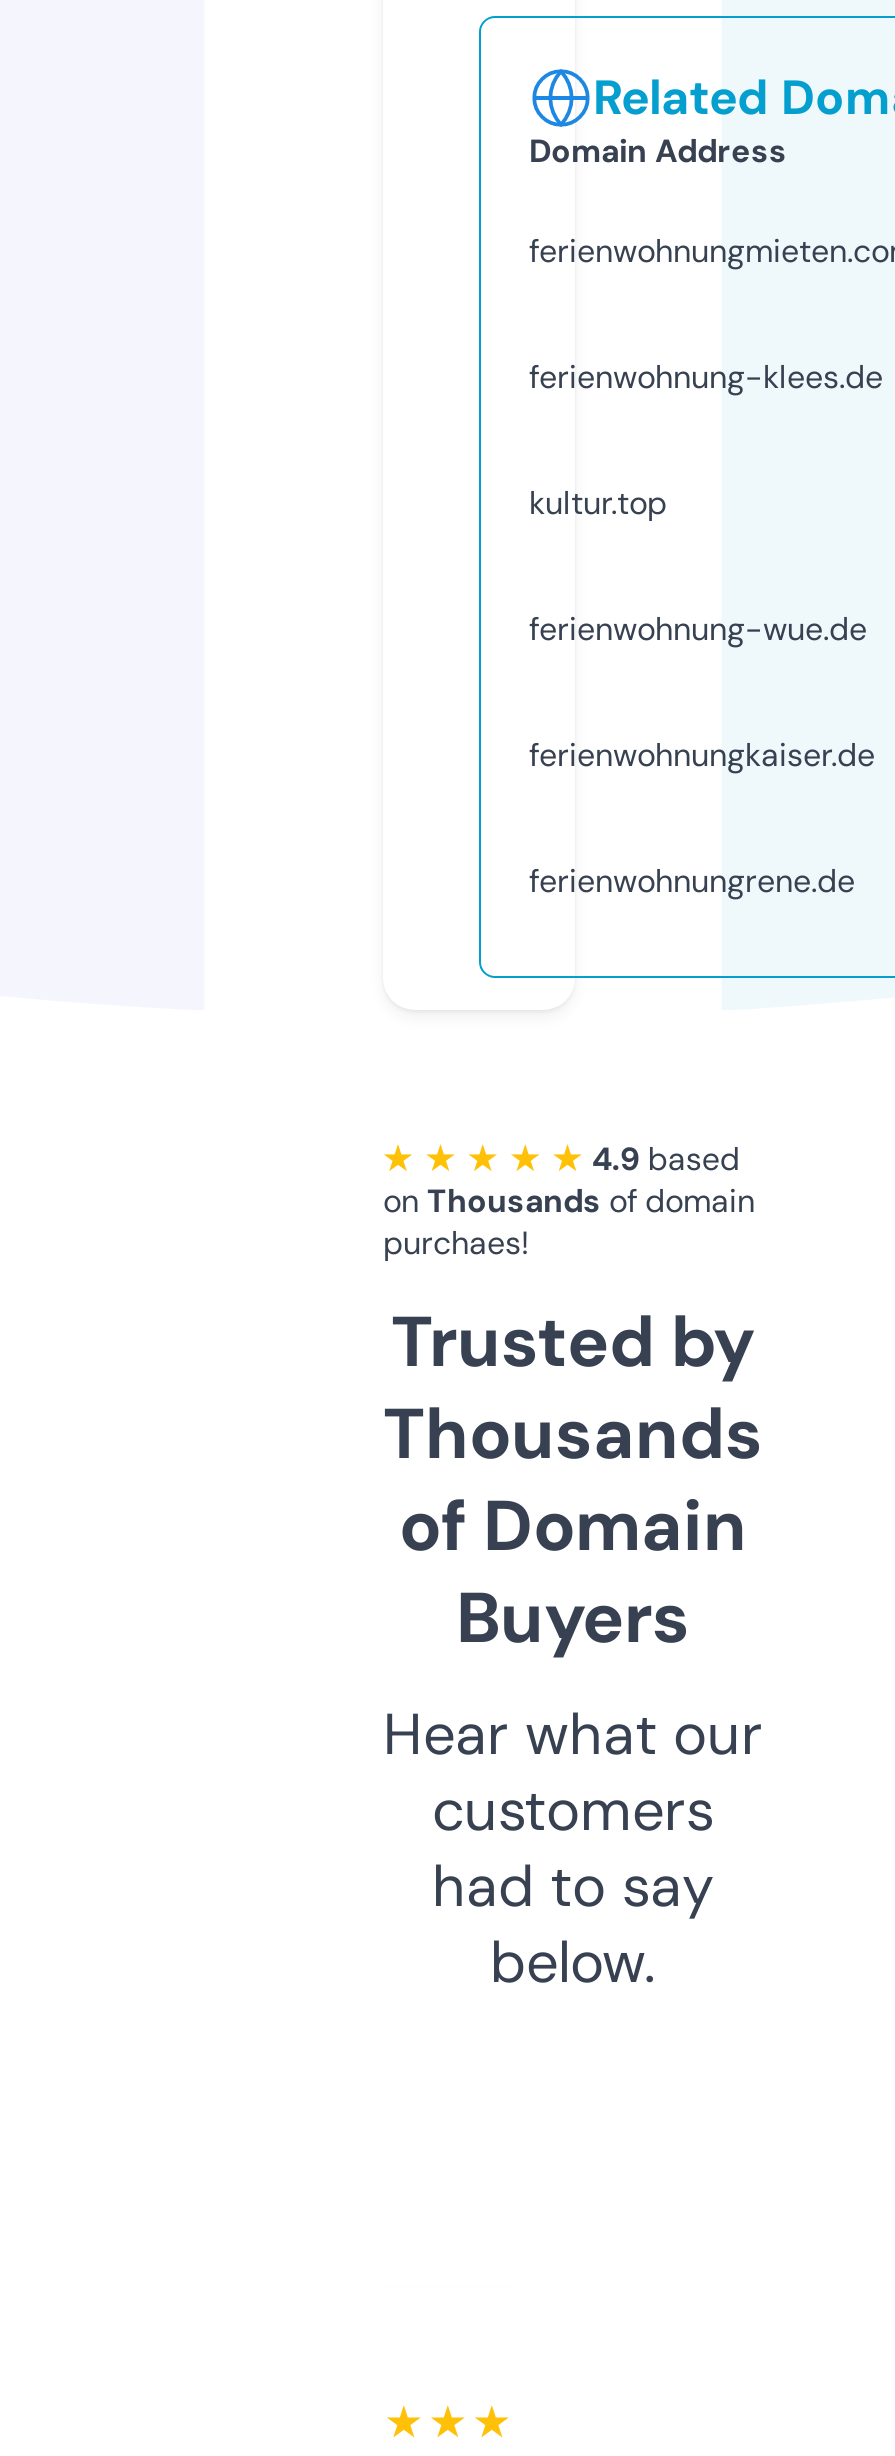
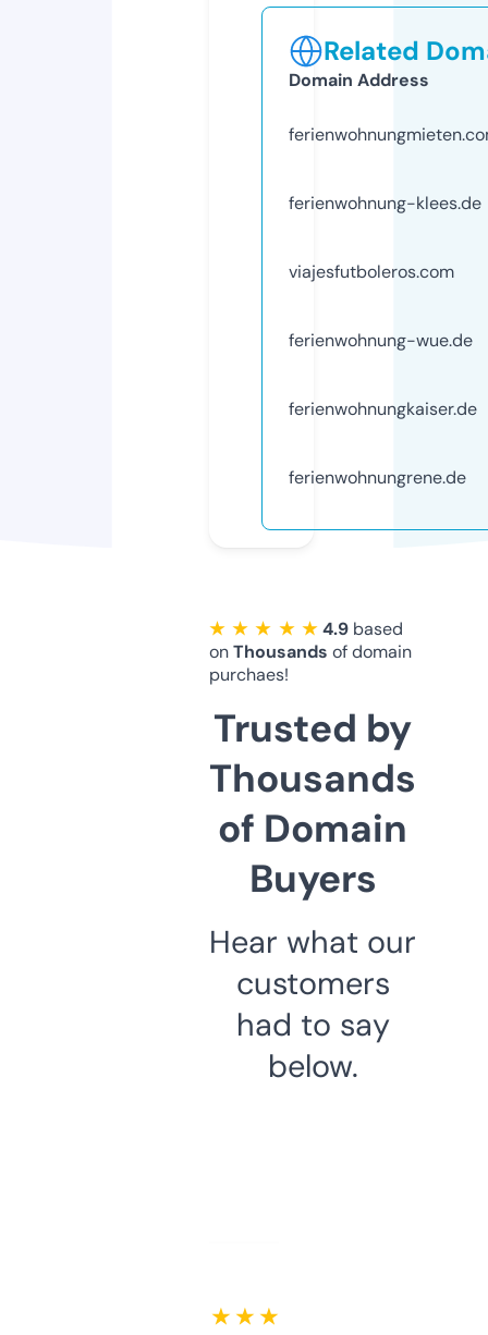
- kultur.top
+ viajesfutboleros.com
